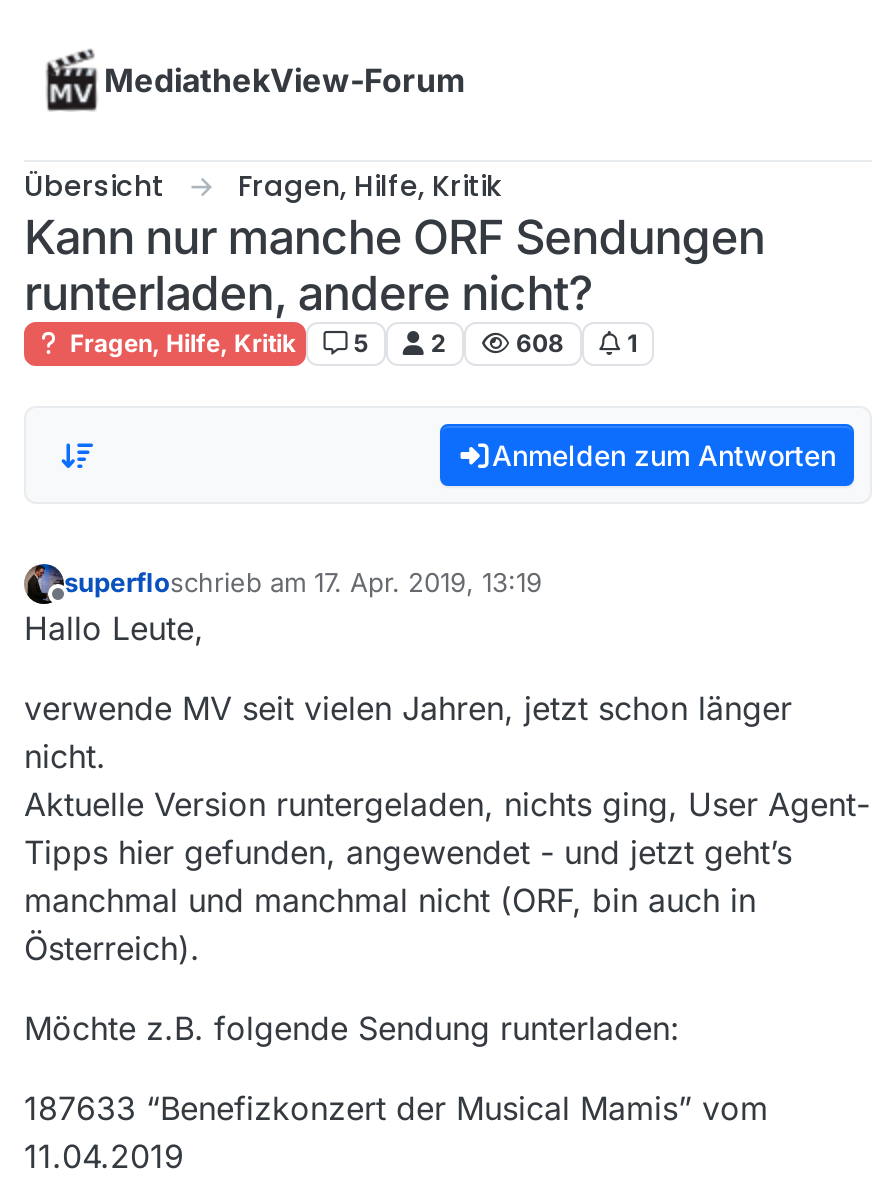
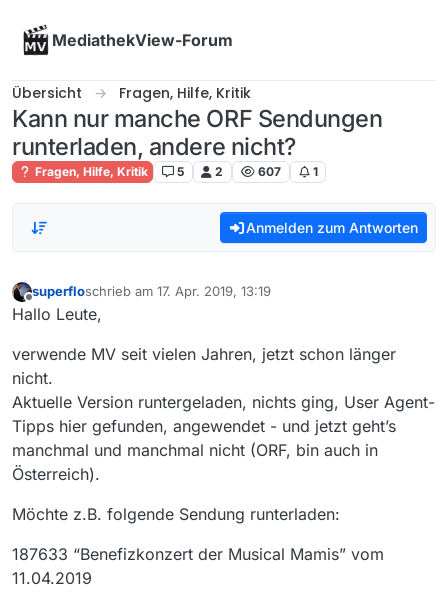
- 608
+ 607
